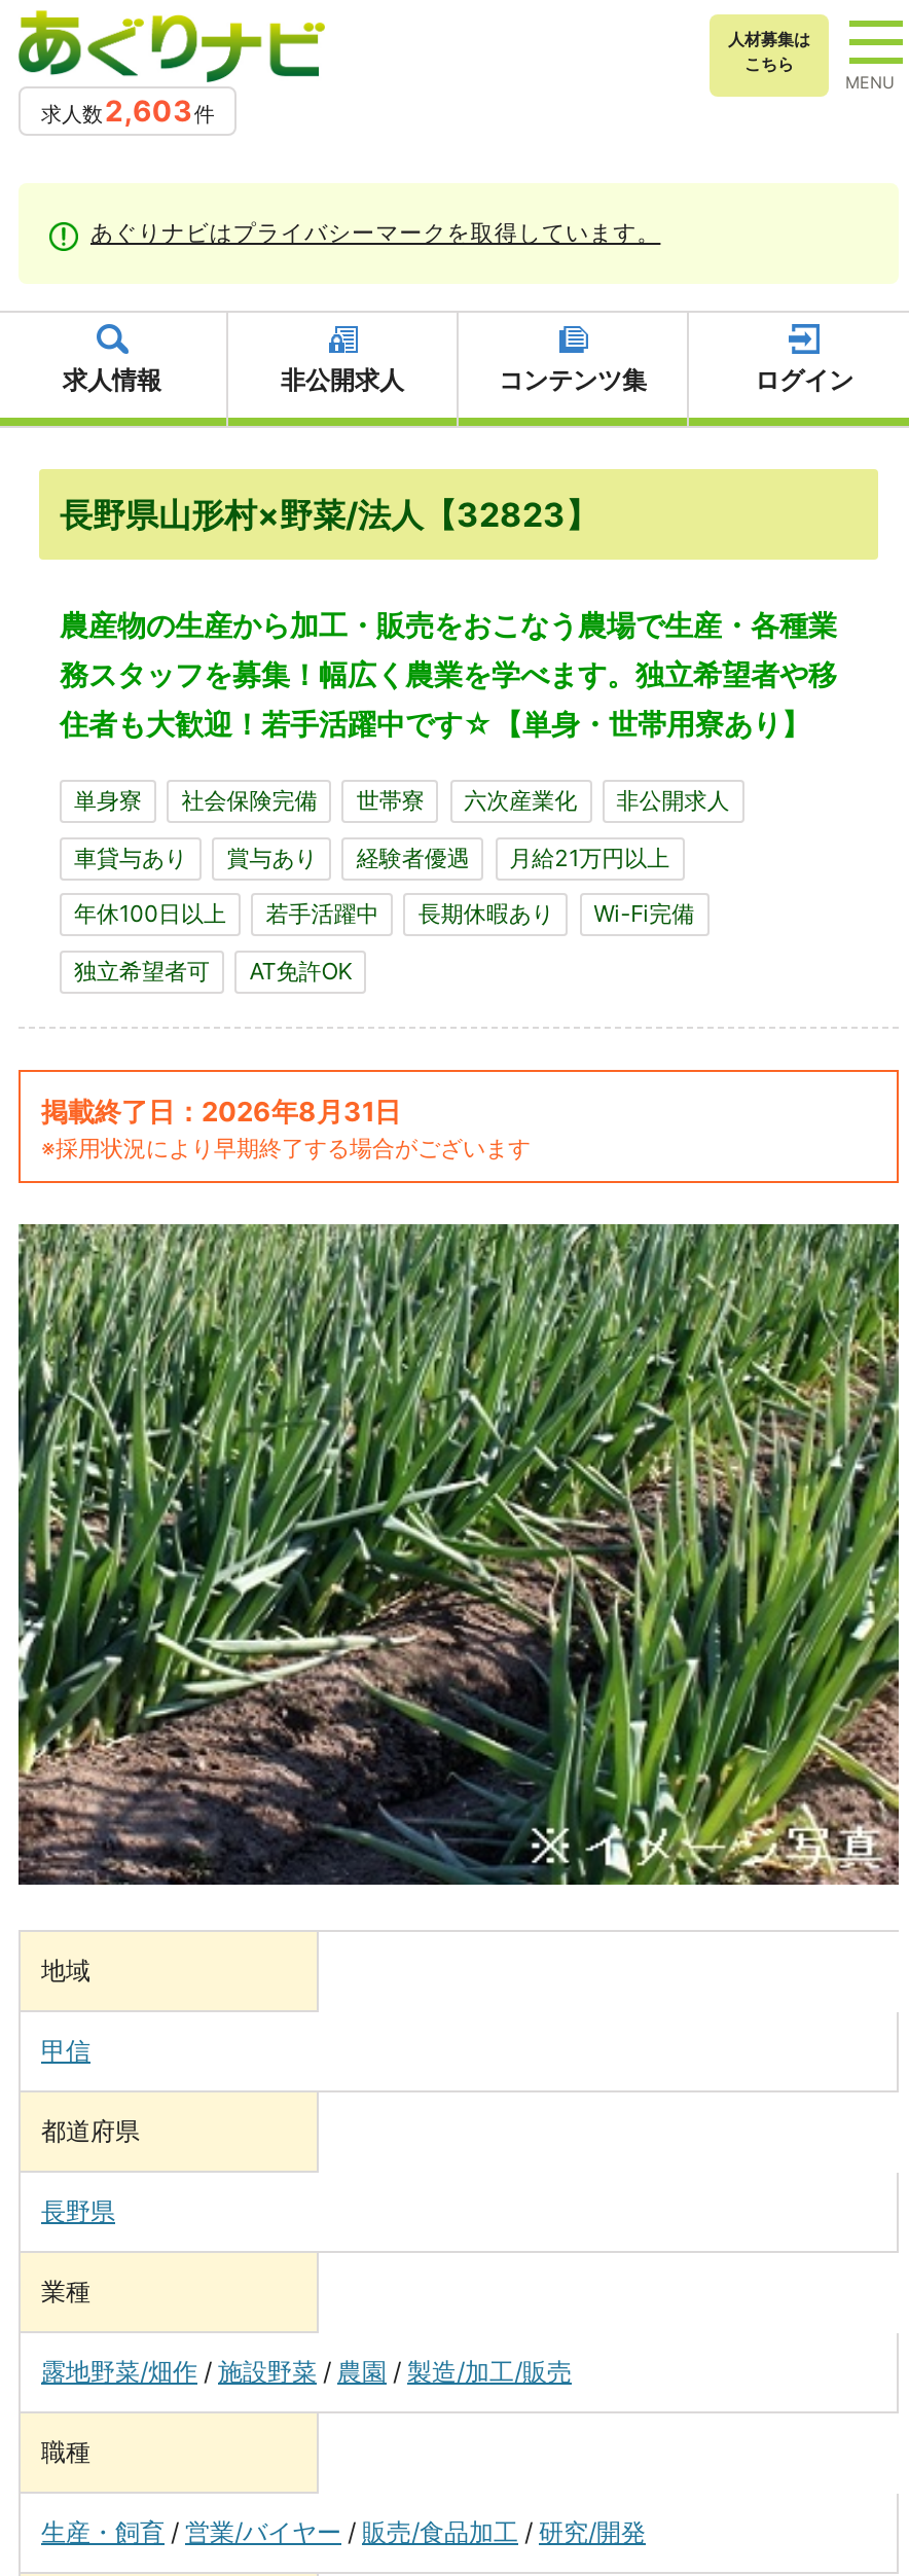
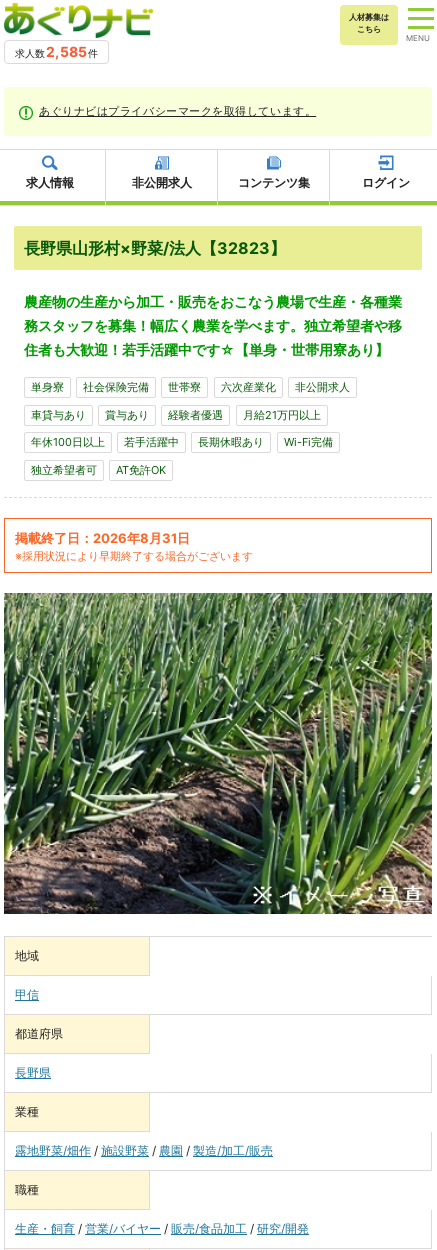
- 求人数2,603件
+ 求人数2,585件
